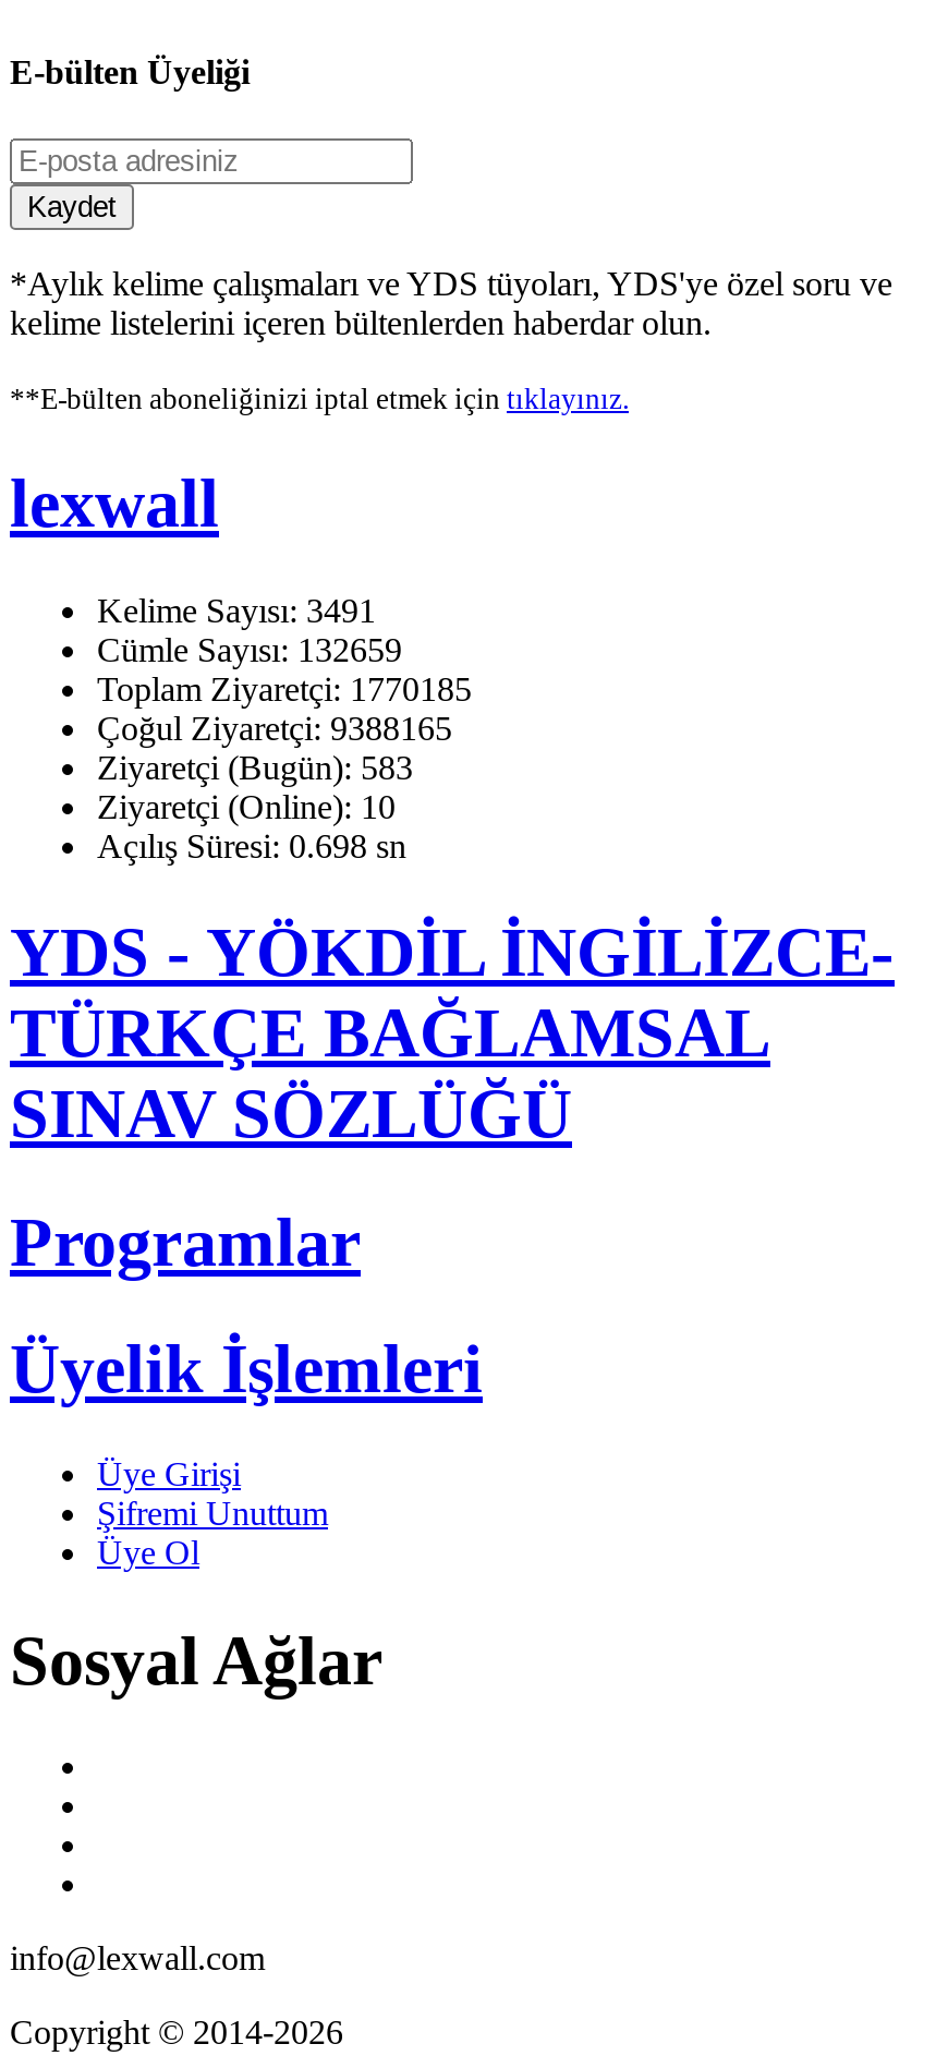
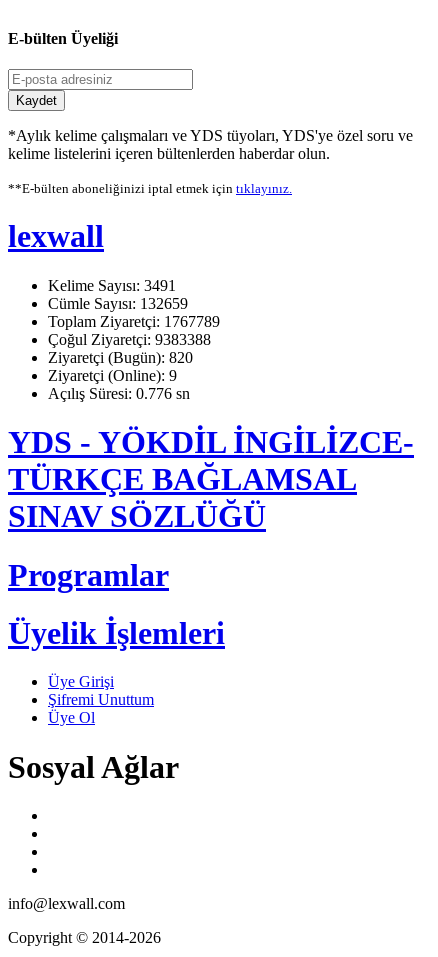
- Toplam Ziyaretçi: 1770185
+ Toplam Ziyaretçi: 1767789

- Çoğul Ziyaretçi: 9388165
+ Çoğul Ziyaretçi: 9383388

- Ziyaretçi (Bugün): 583
+ Ziyaretçi (Bugün): 820

- Ziyaretçi (Online): 10
+ Ziyaretçi (Online): 9

- Açılış Süresi: 0.698 sn
+ Açılış Süresi: 0.776 sn
